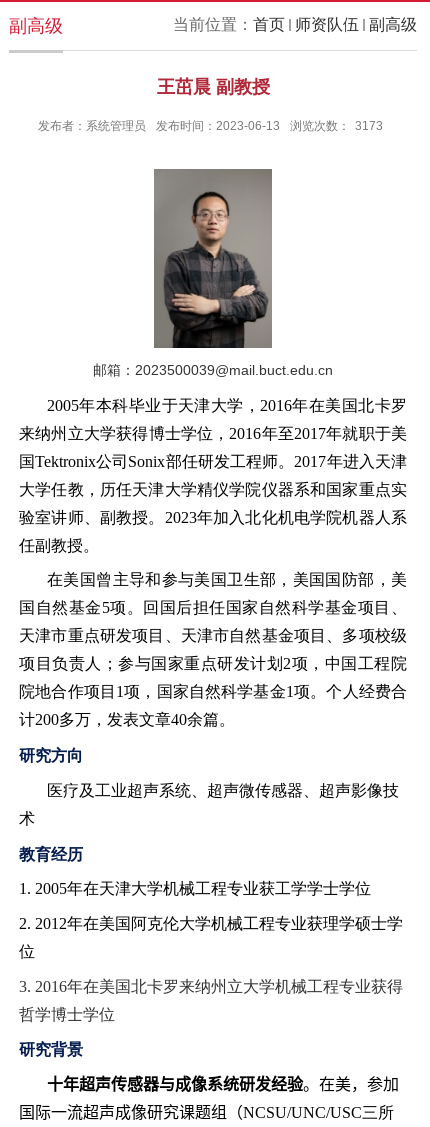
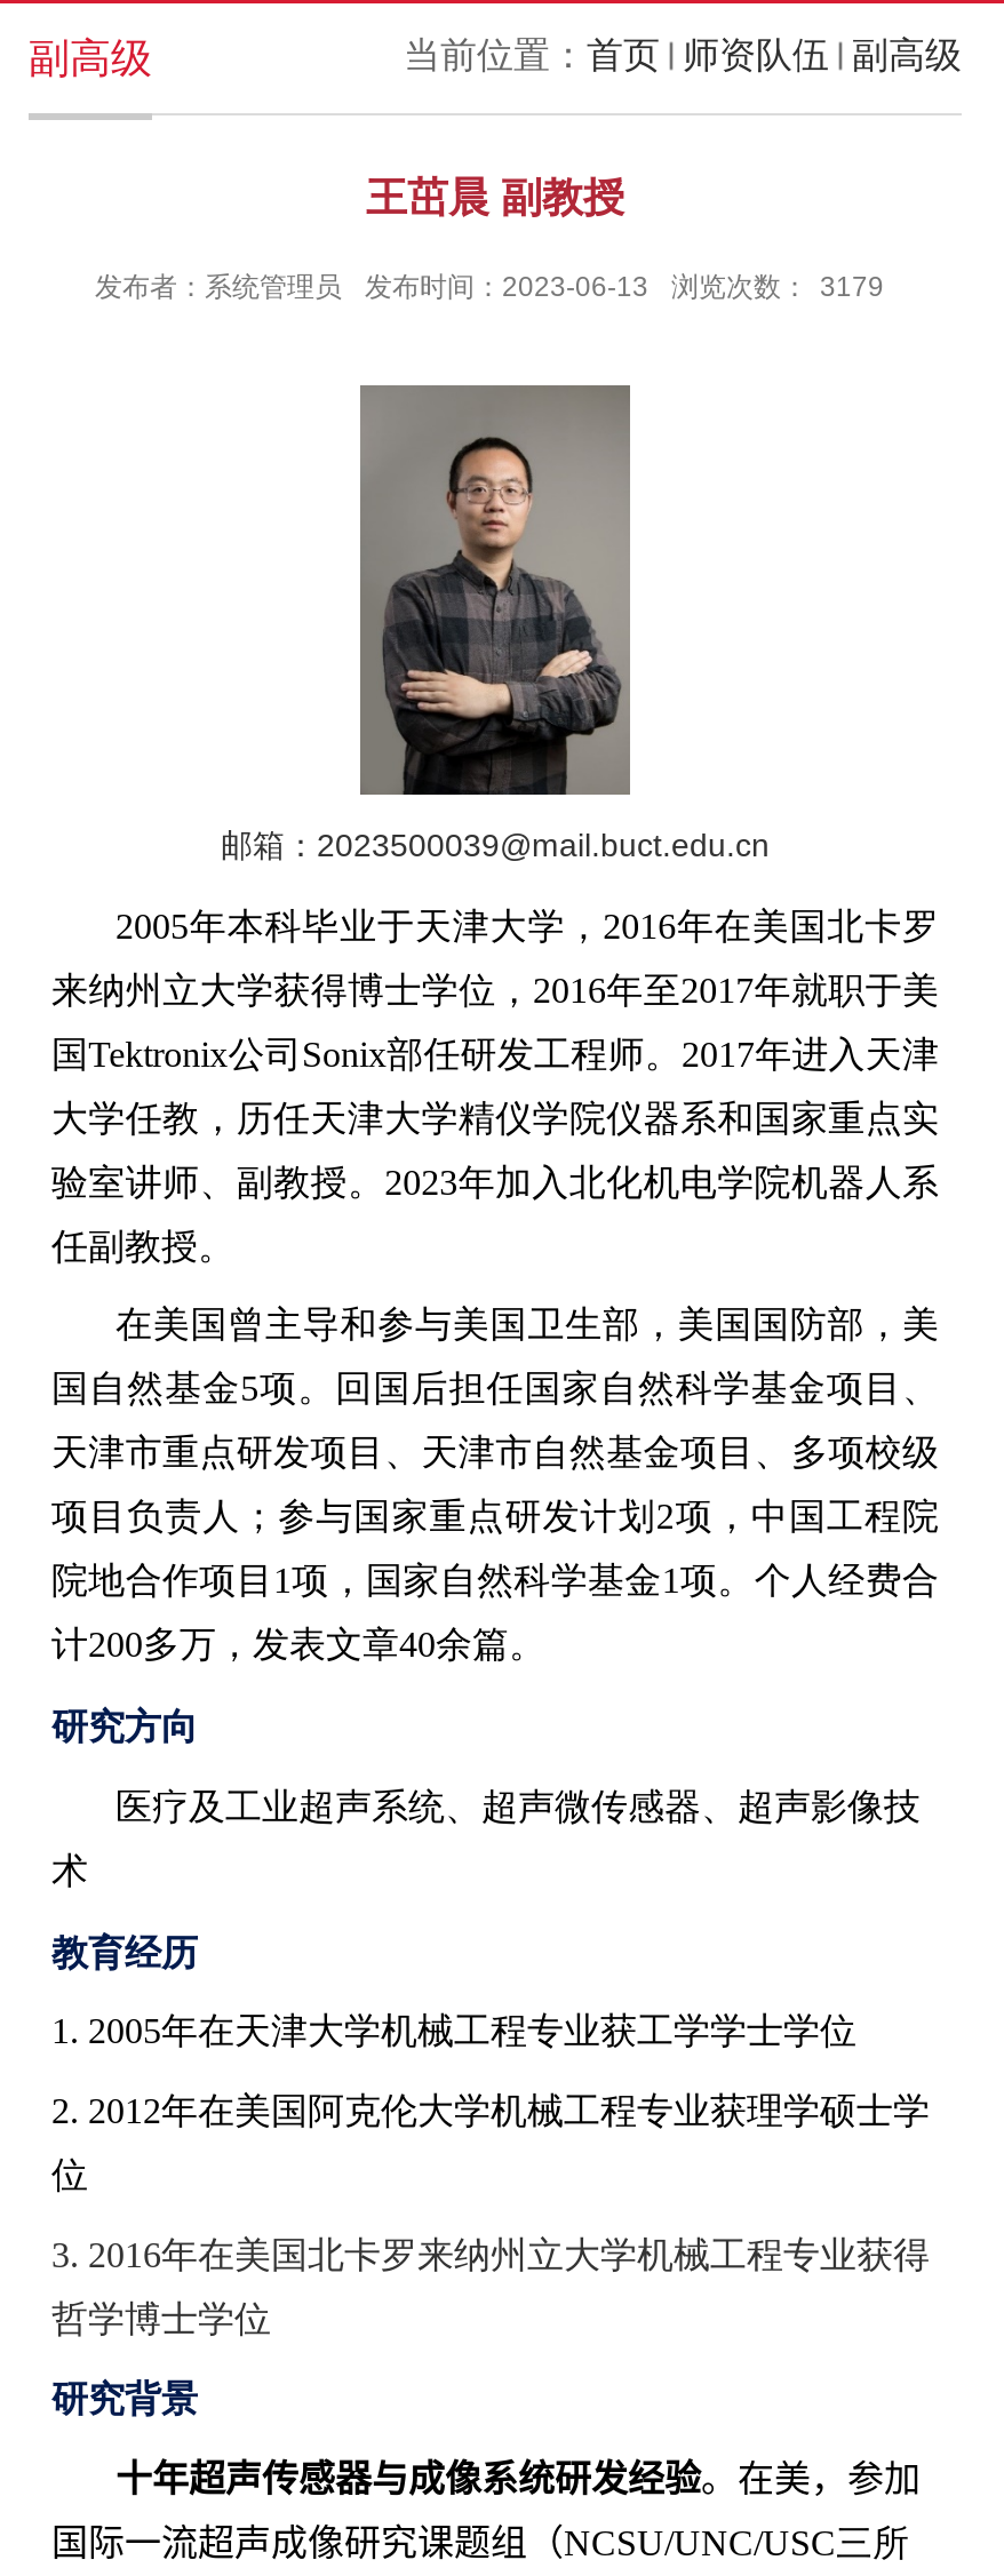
- 发布者：系统管理员 发布时间：2023-06-13 浏览次数： 3173
+ 发布者：系统管理员 发布时间：2023-06-13 浏览次数： 3179
